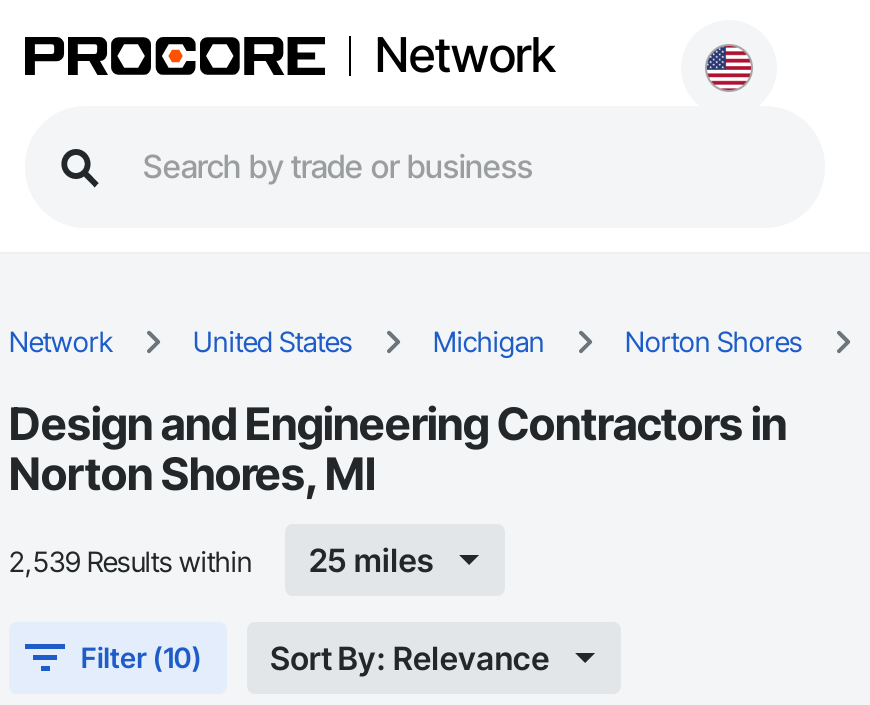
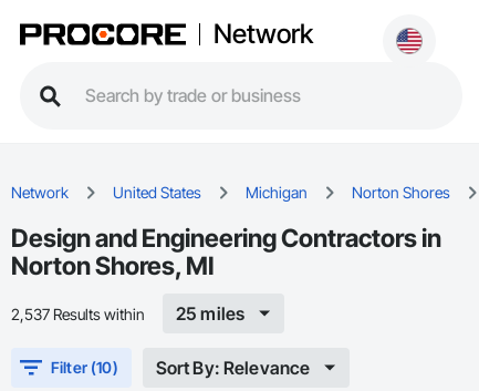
- 2,539 Results within
+ 2,537 Results within
